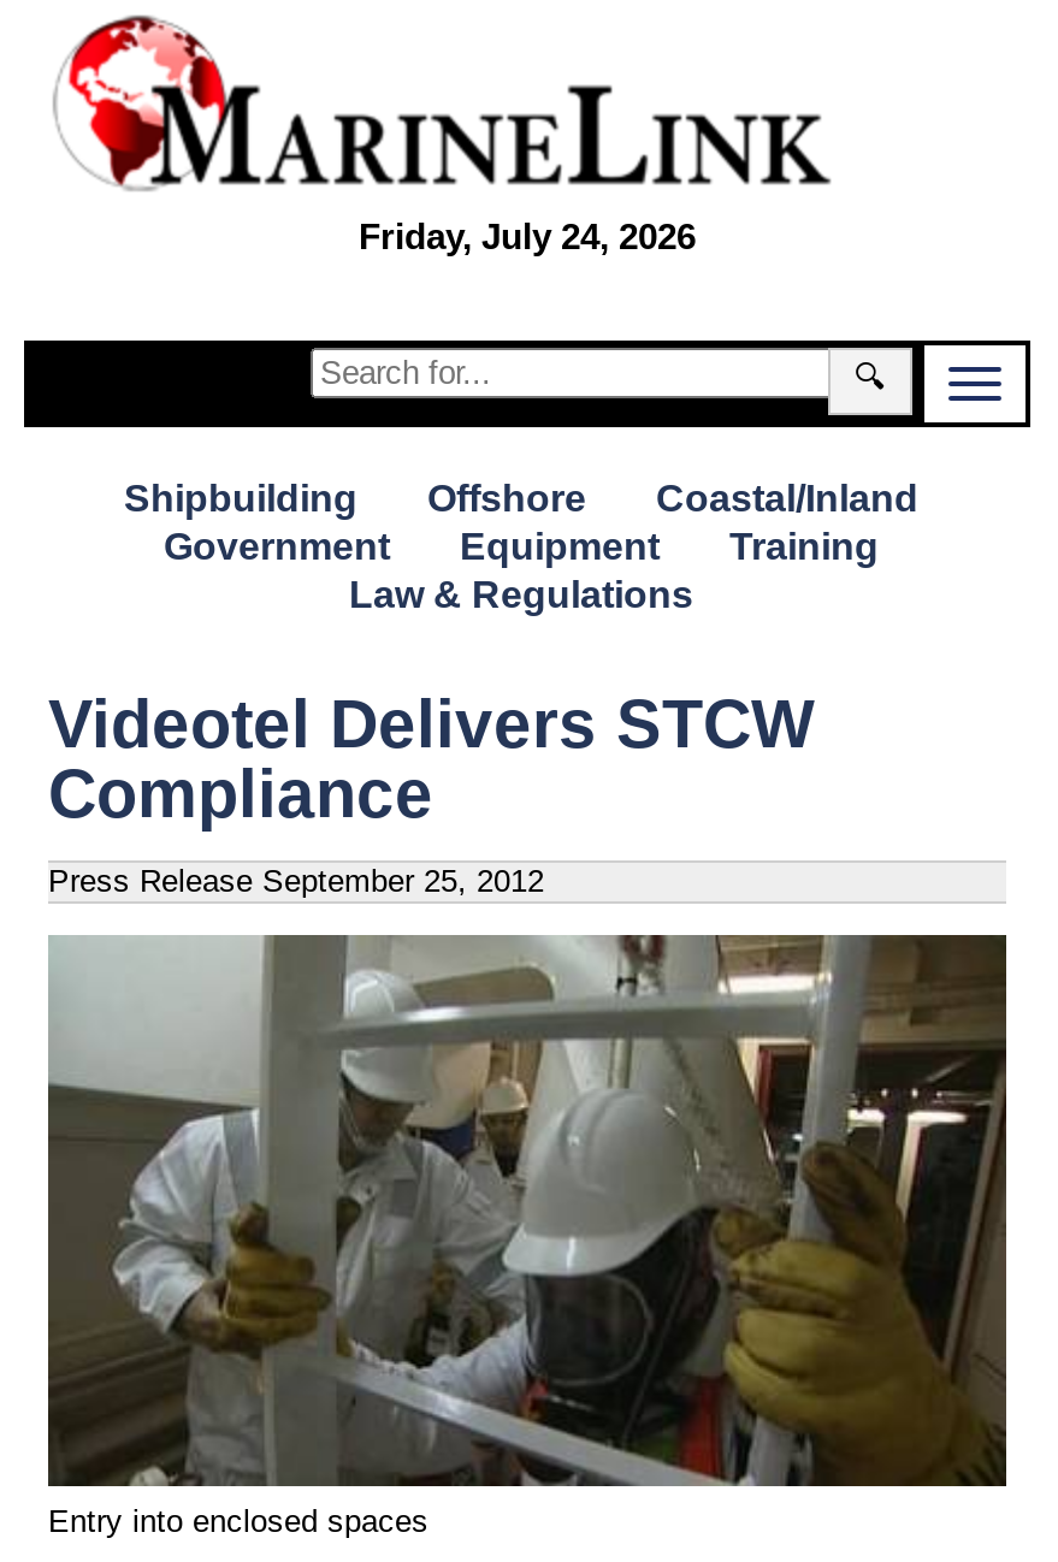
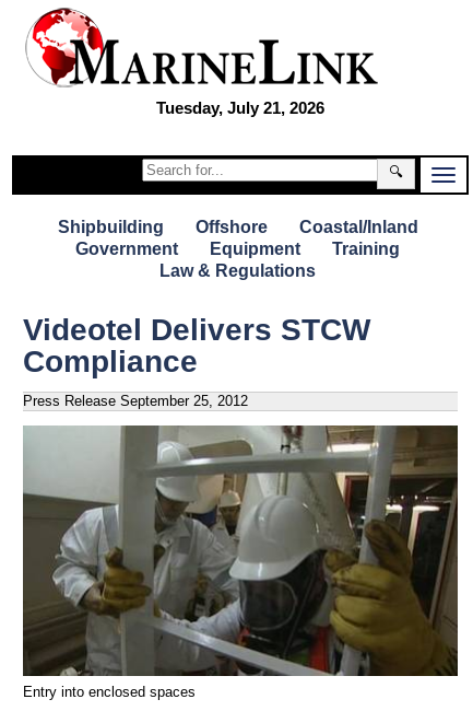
- Friday, July 24, 2026
+ Tuesday, July 21, 2026
